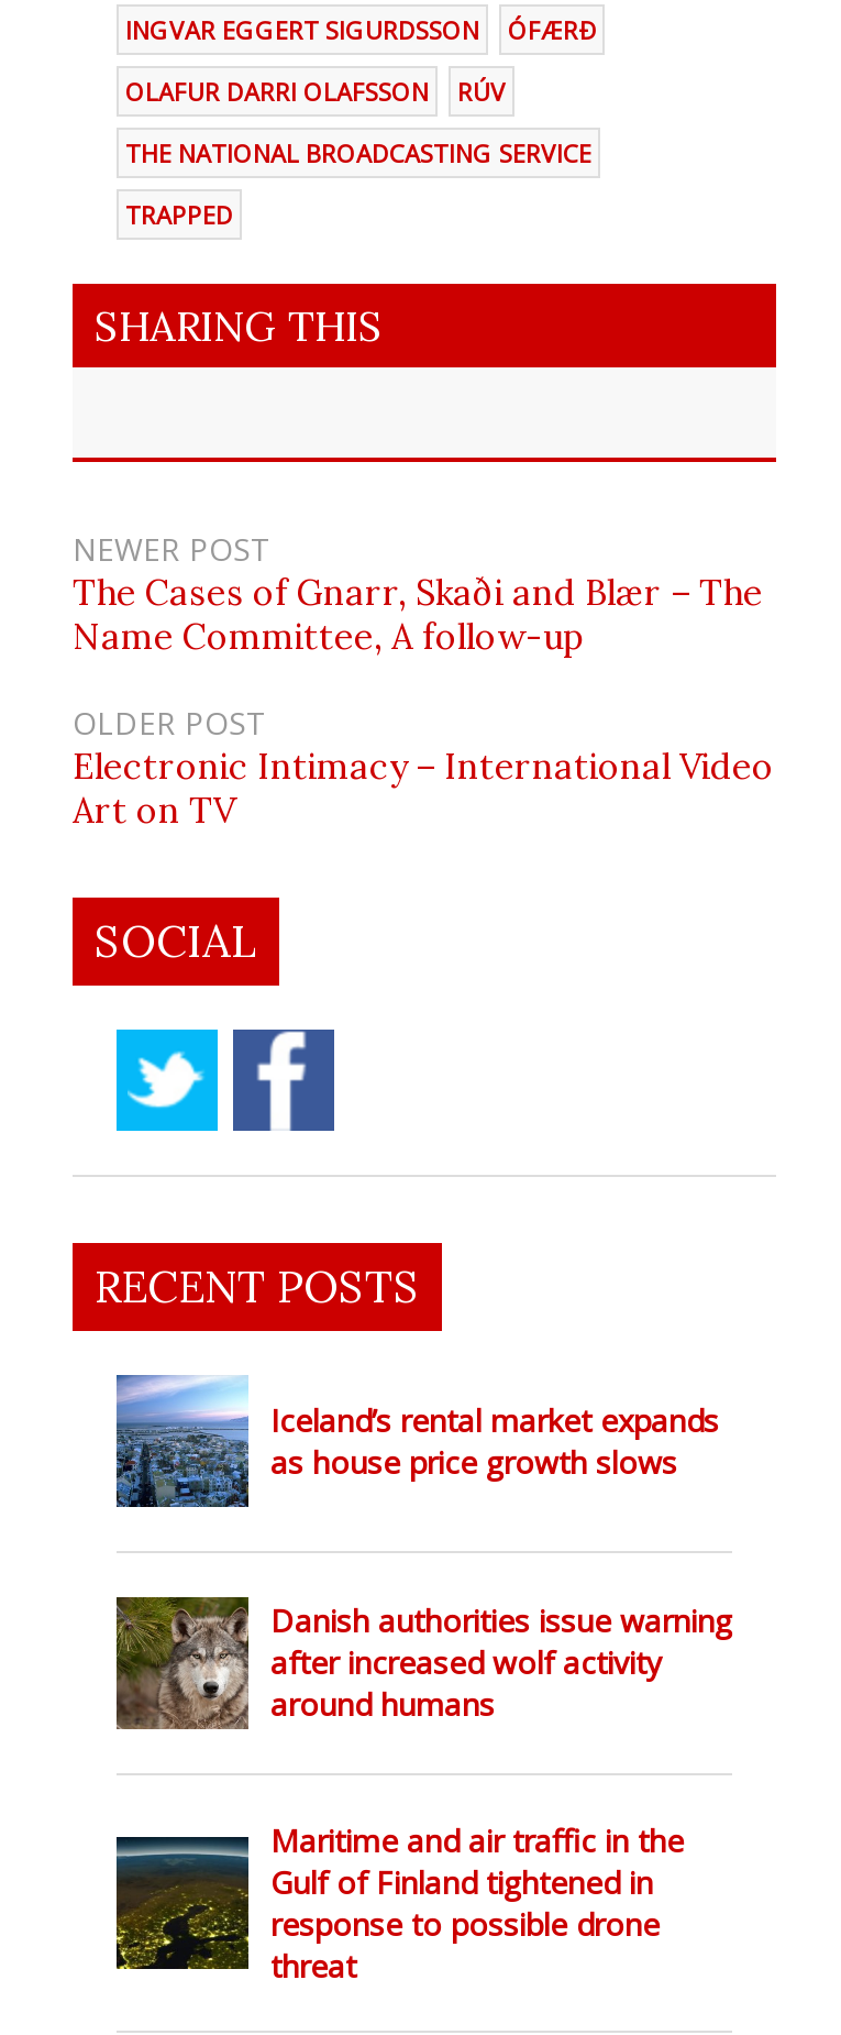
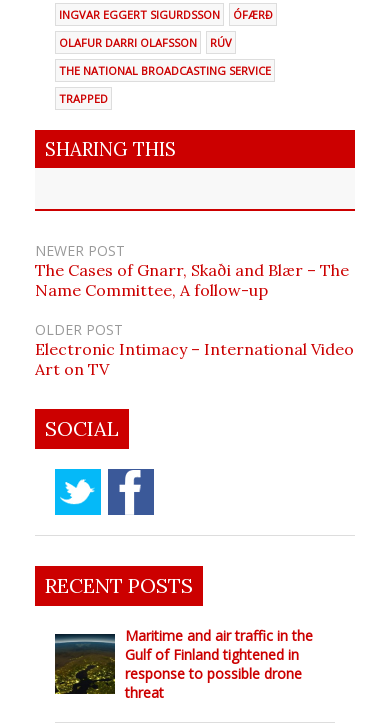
- [image]
- Iceland’s rental market expands
- as house price growth slows

- [image]
- Danish authorities issue warning
- after increased wolf activity
- around humans
